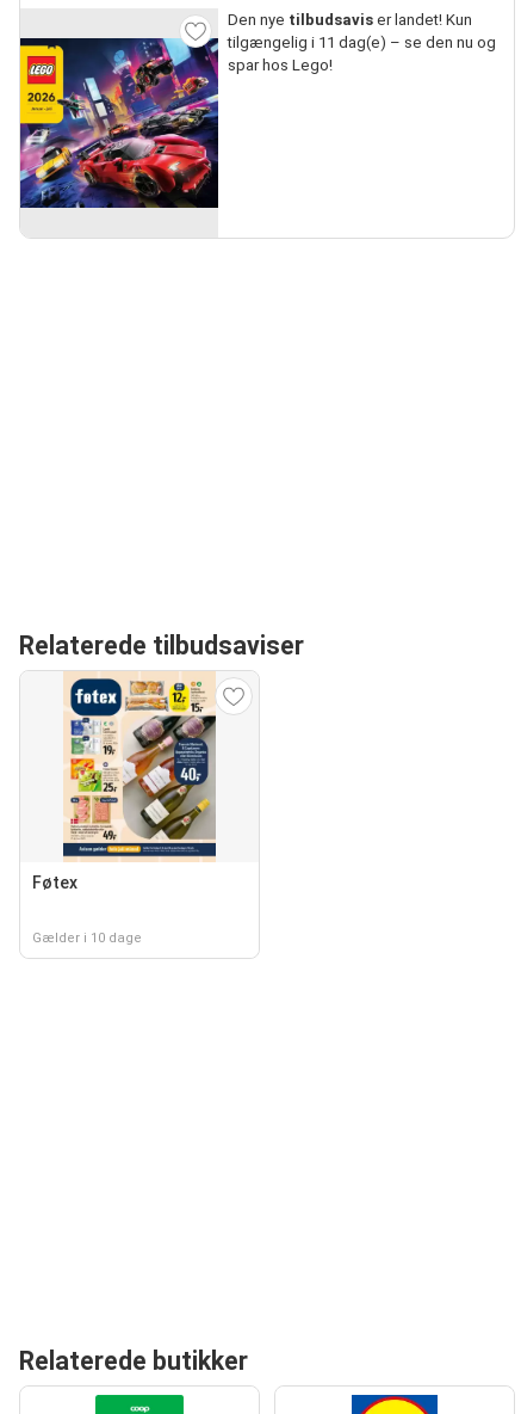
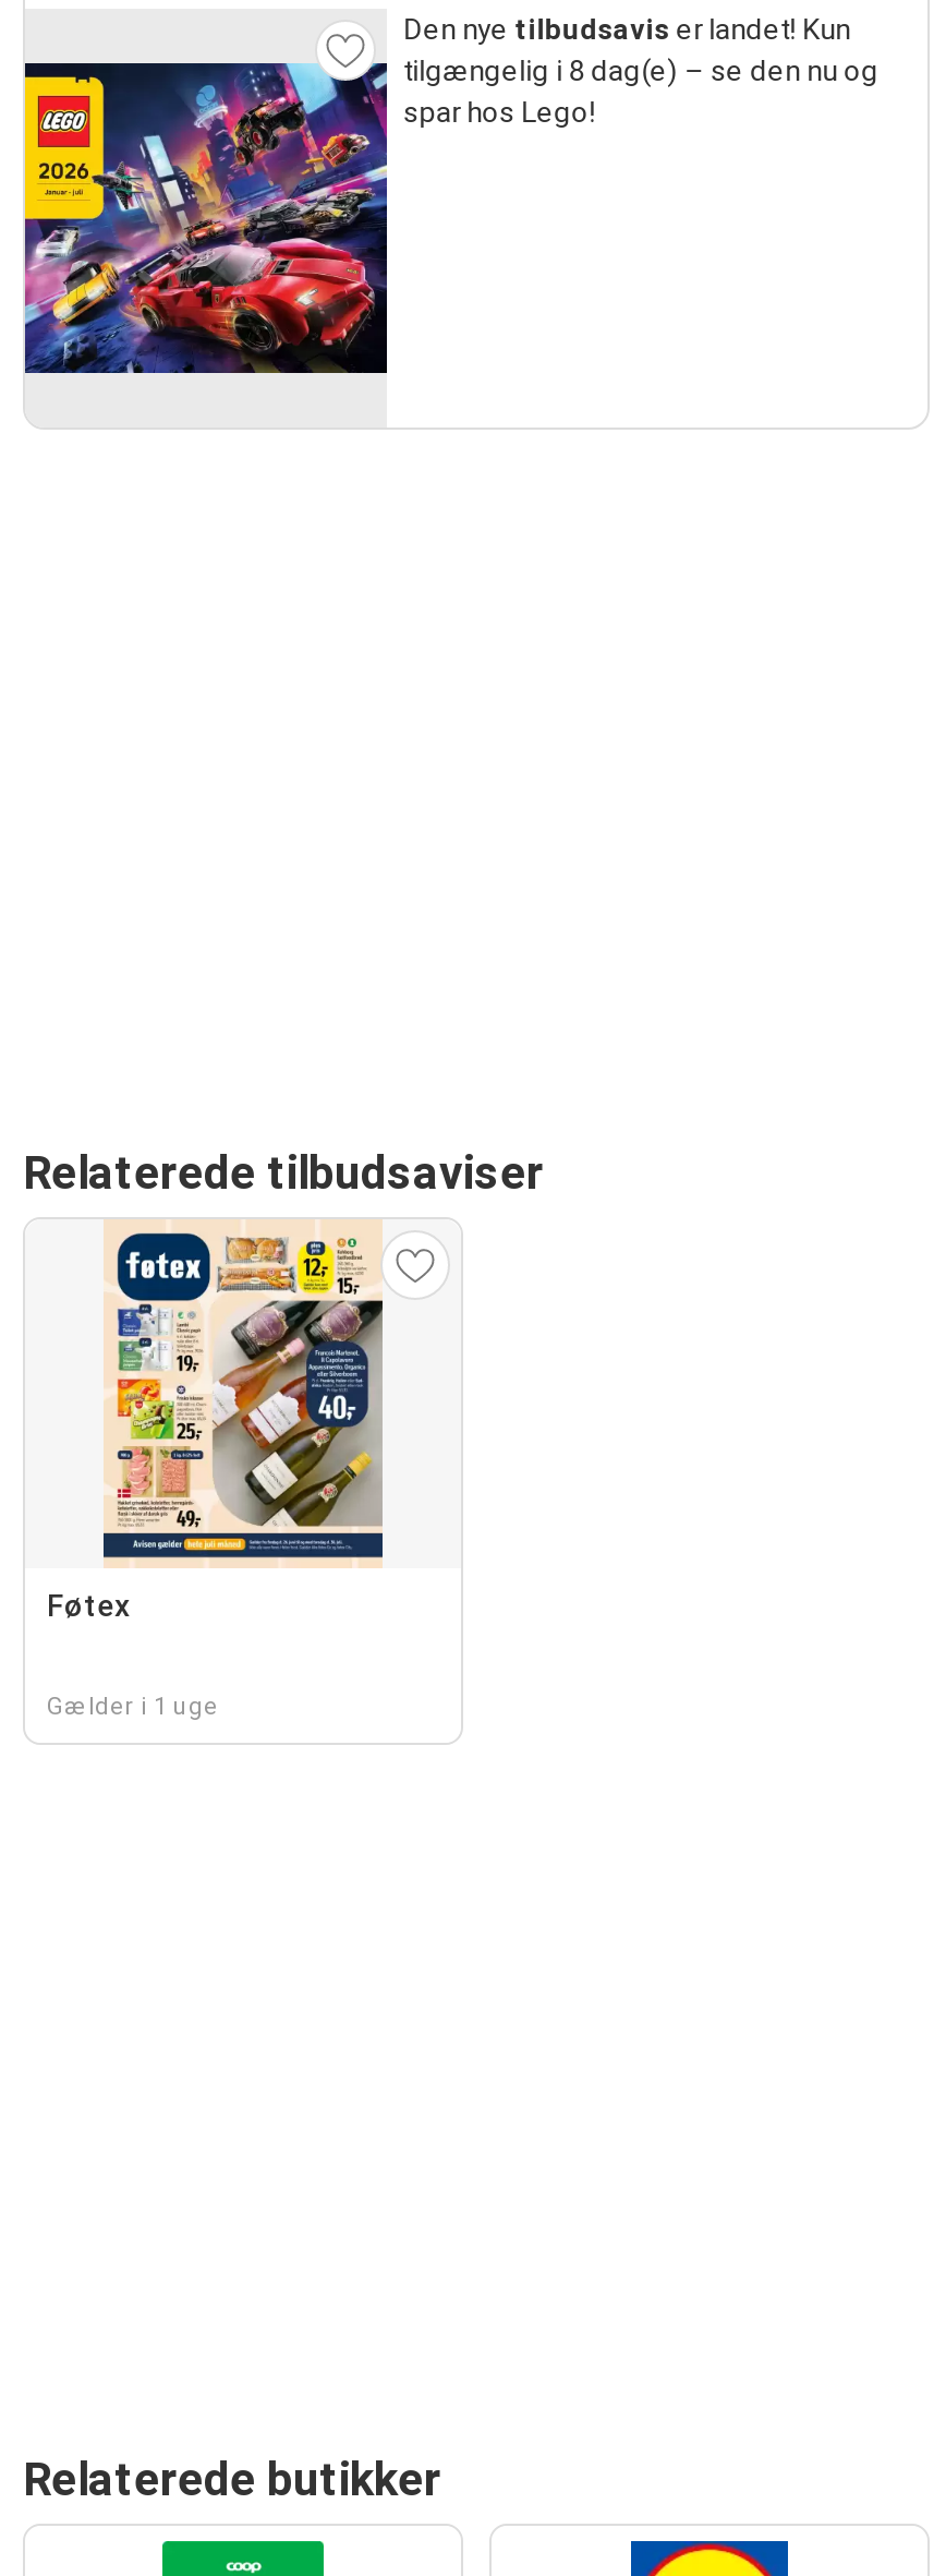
- tilgængelig i 11 dag(e) – se den nu og
+ tilgængelig i 8 dag(e) – se den nu og

- Gælder i 10 dage
+ Gælder i 1 uge
